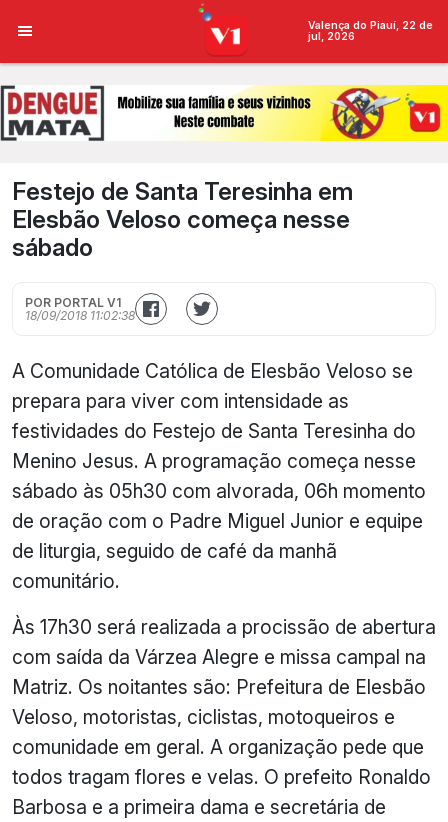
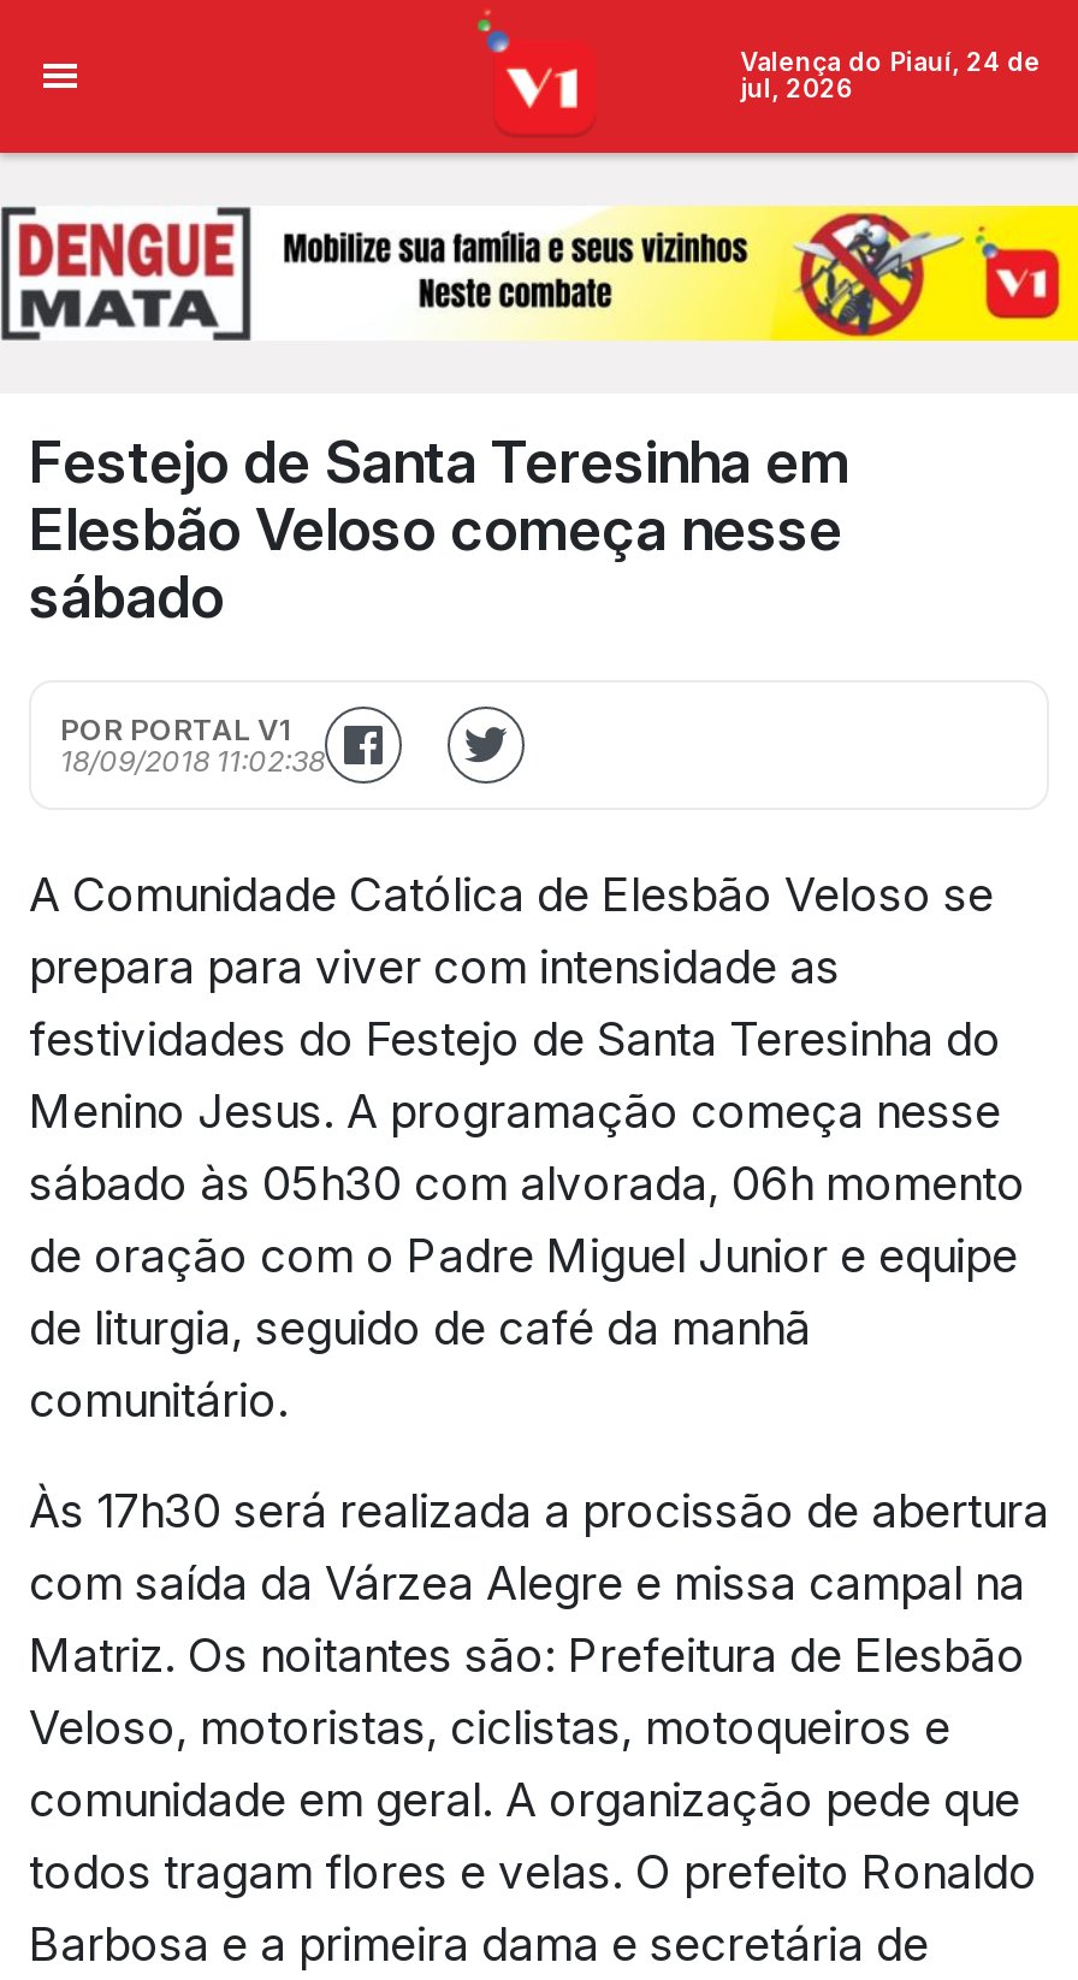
- Valença do Piauí, 22 de
+ Valença do Piauí, 24 de
